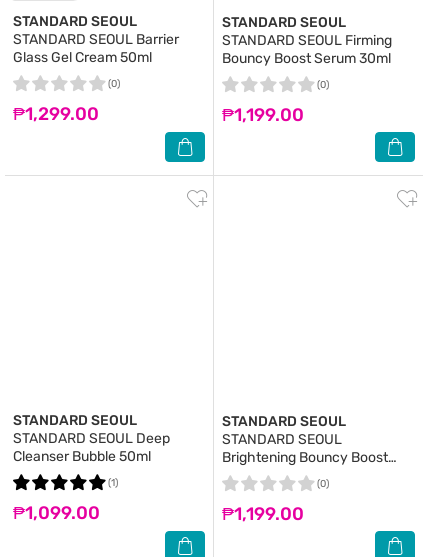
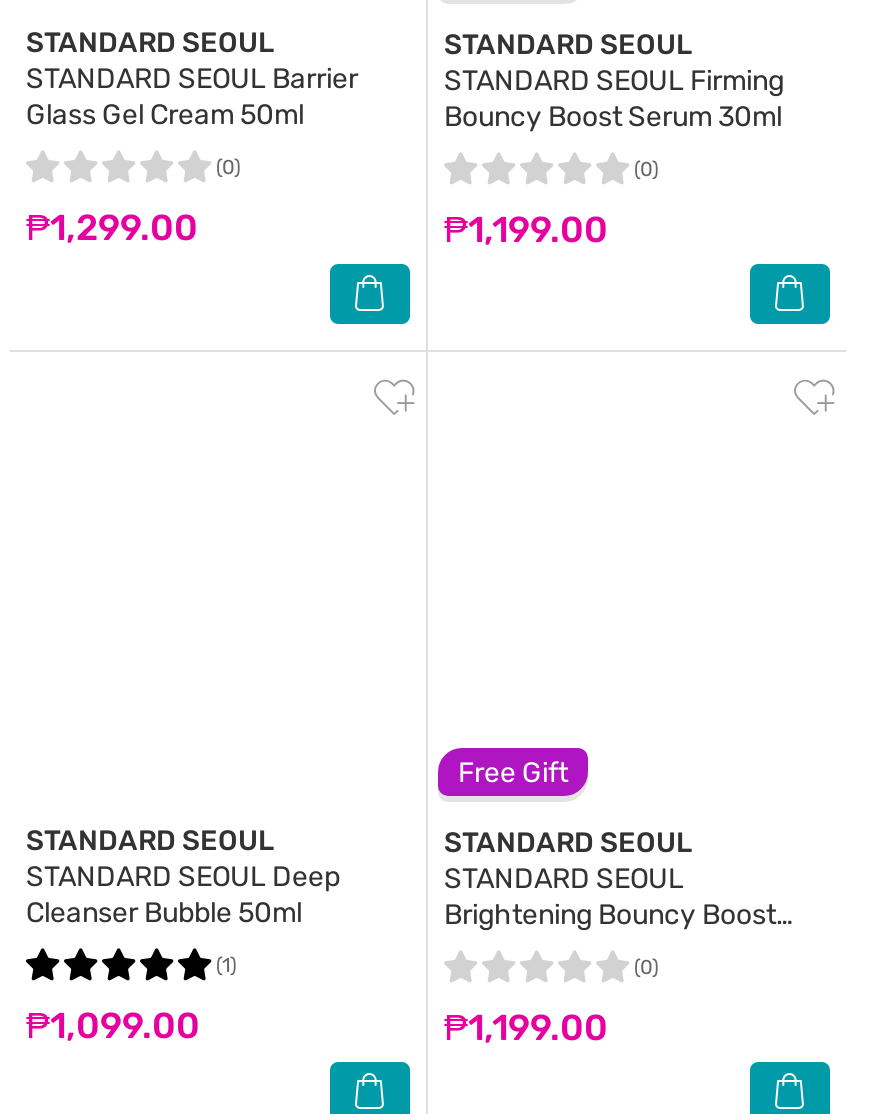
+ Free Gift
